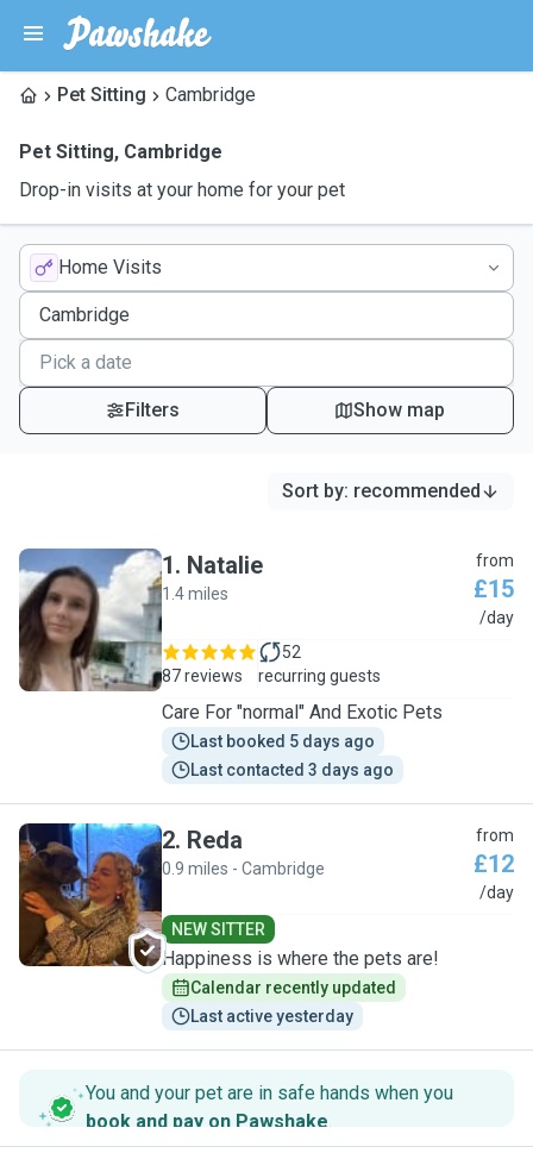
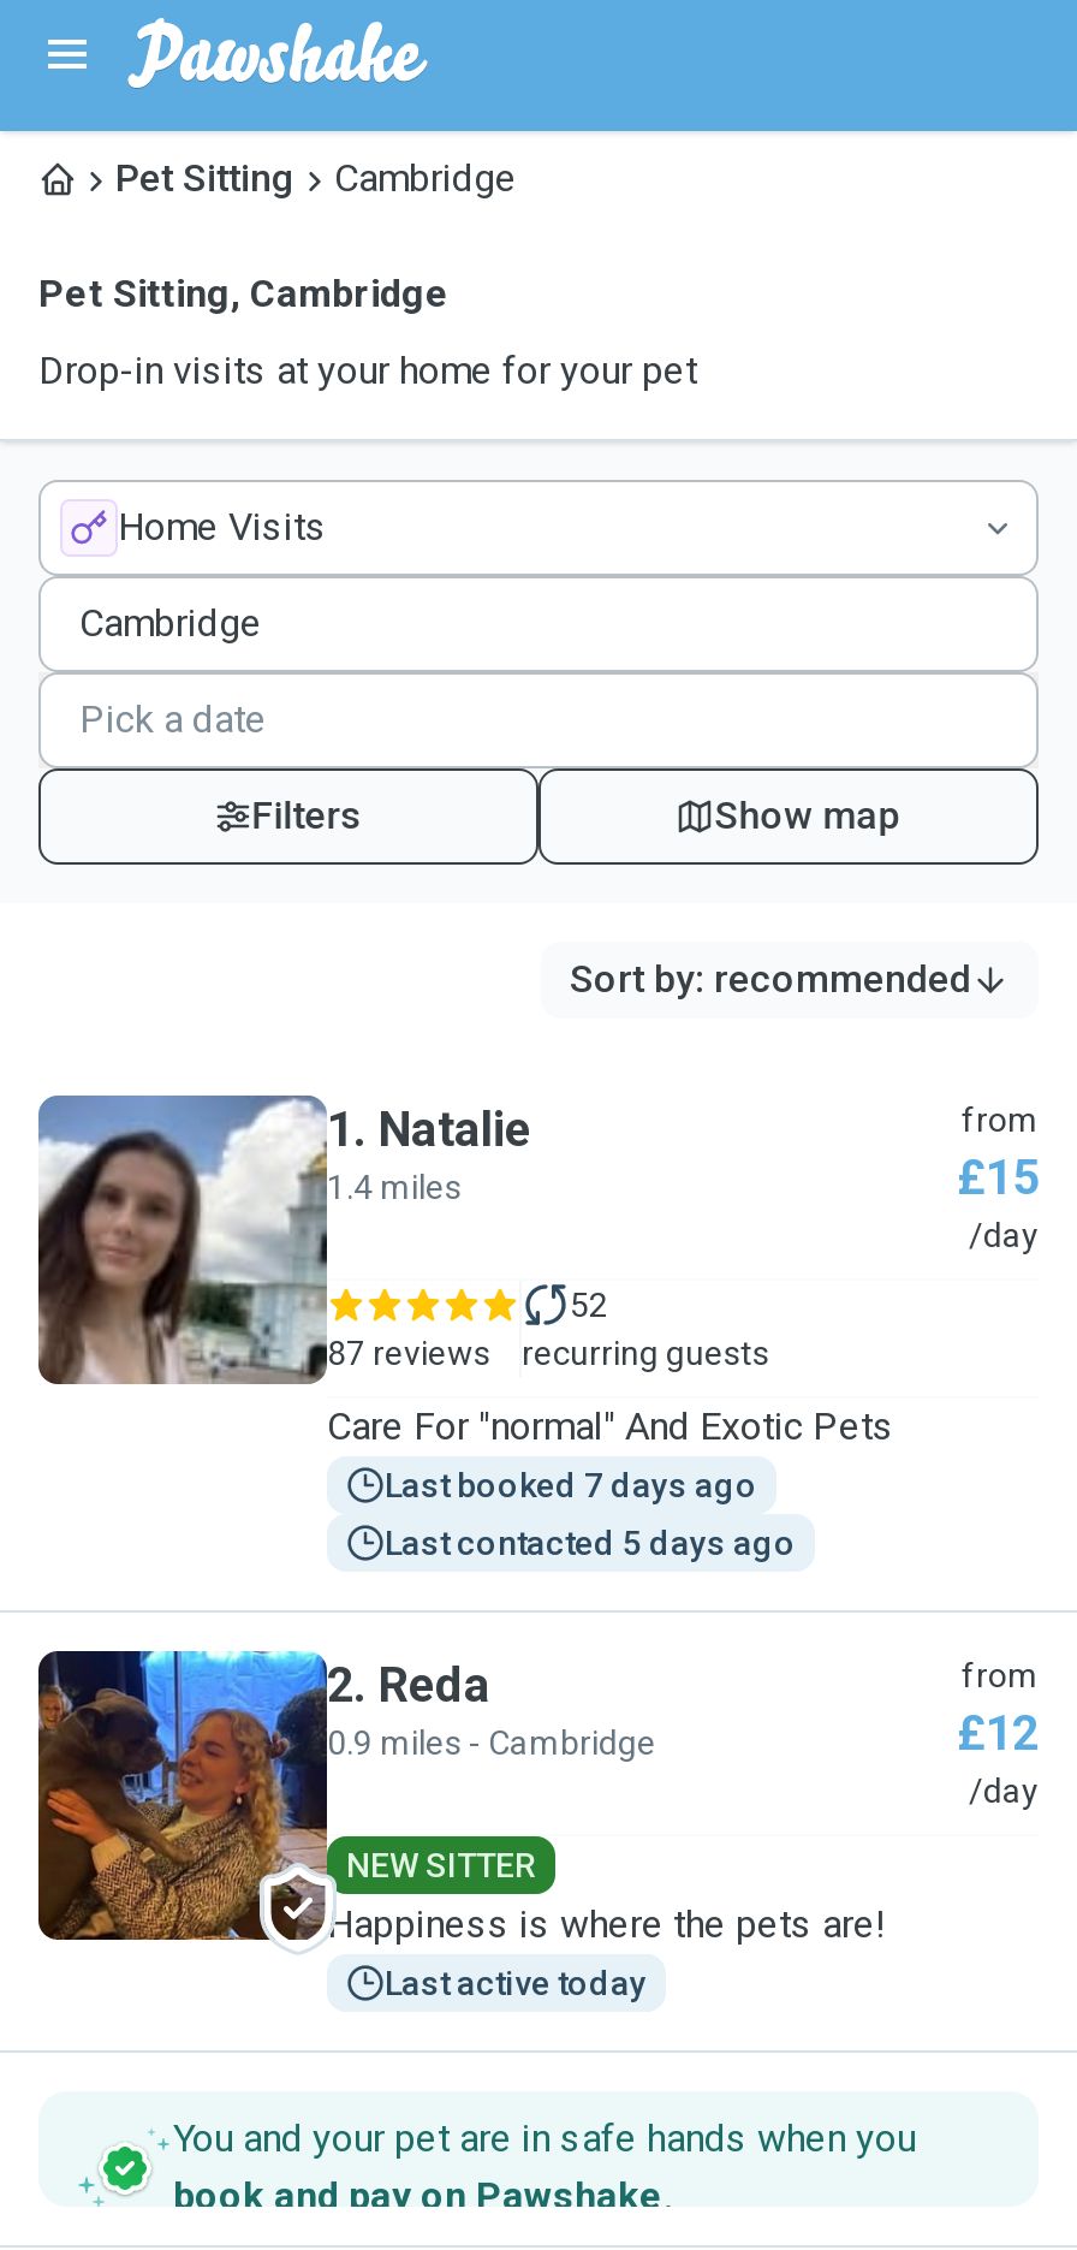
- Last booked 5 days ago
+ Last booked 7 days ago

- Last contacted 3 days ago
+ Last contacted 5 days ago

- Calendar recently updated
- Last active yesterday
+ Last active today
